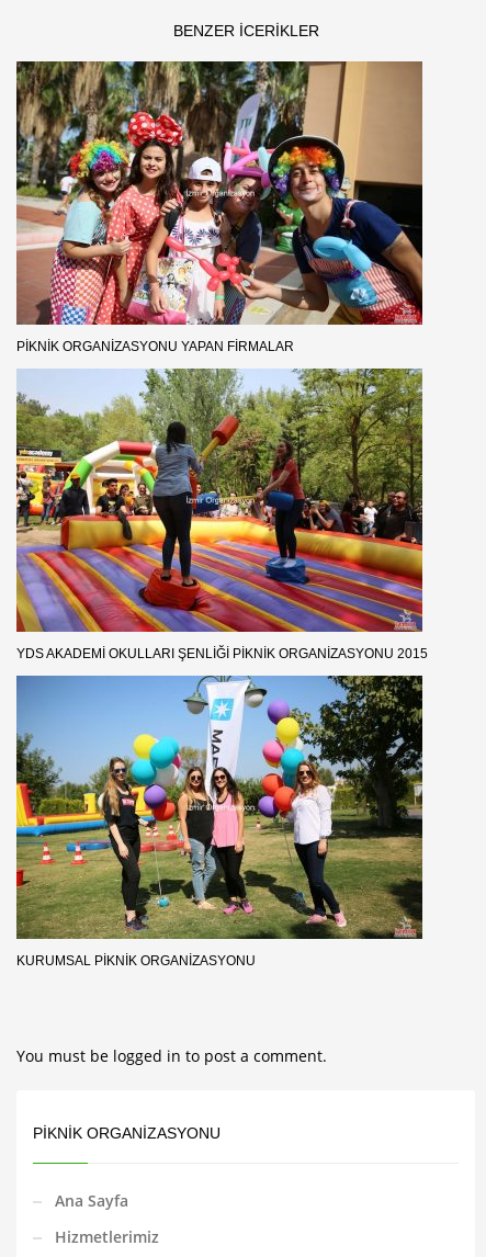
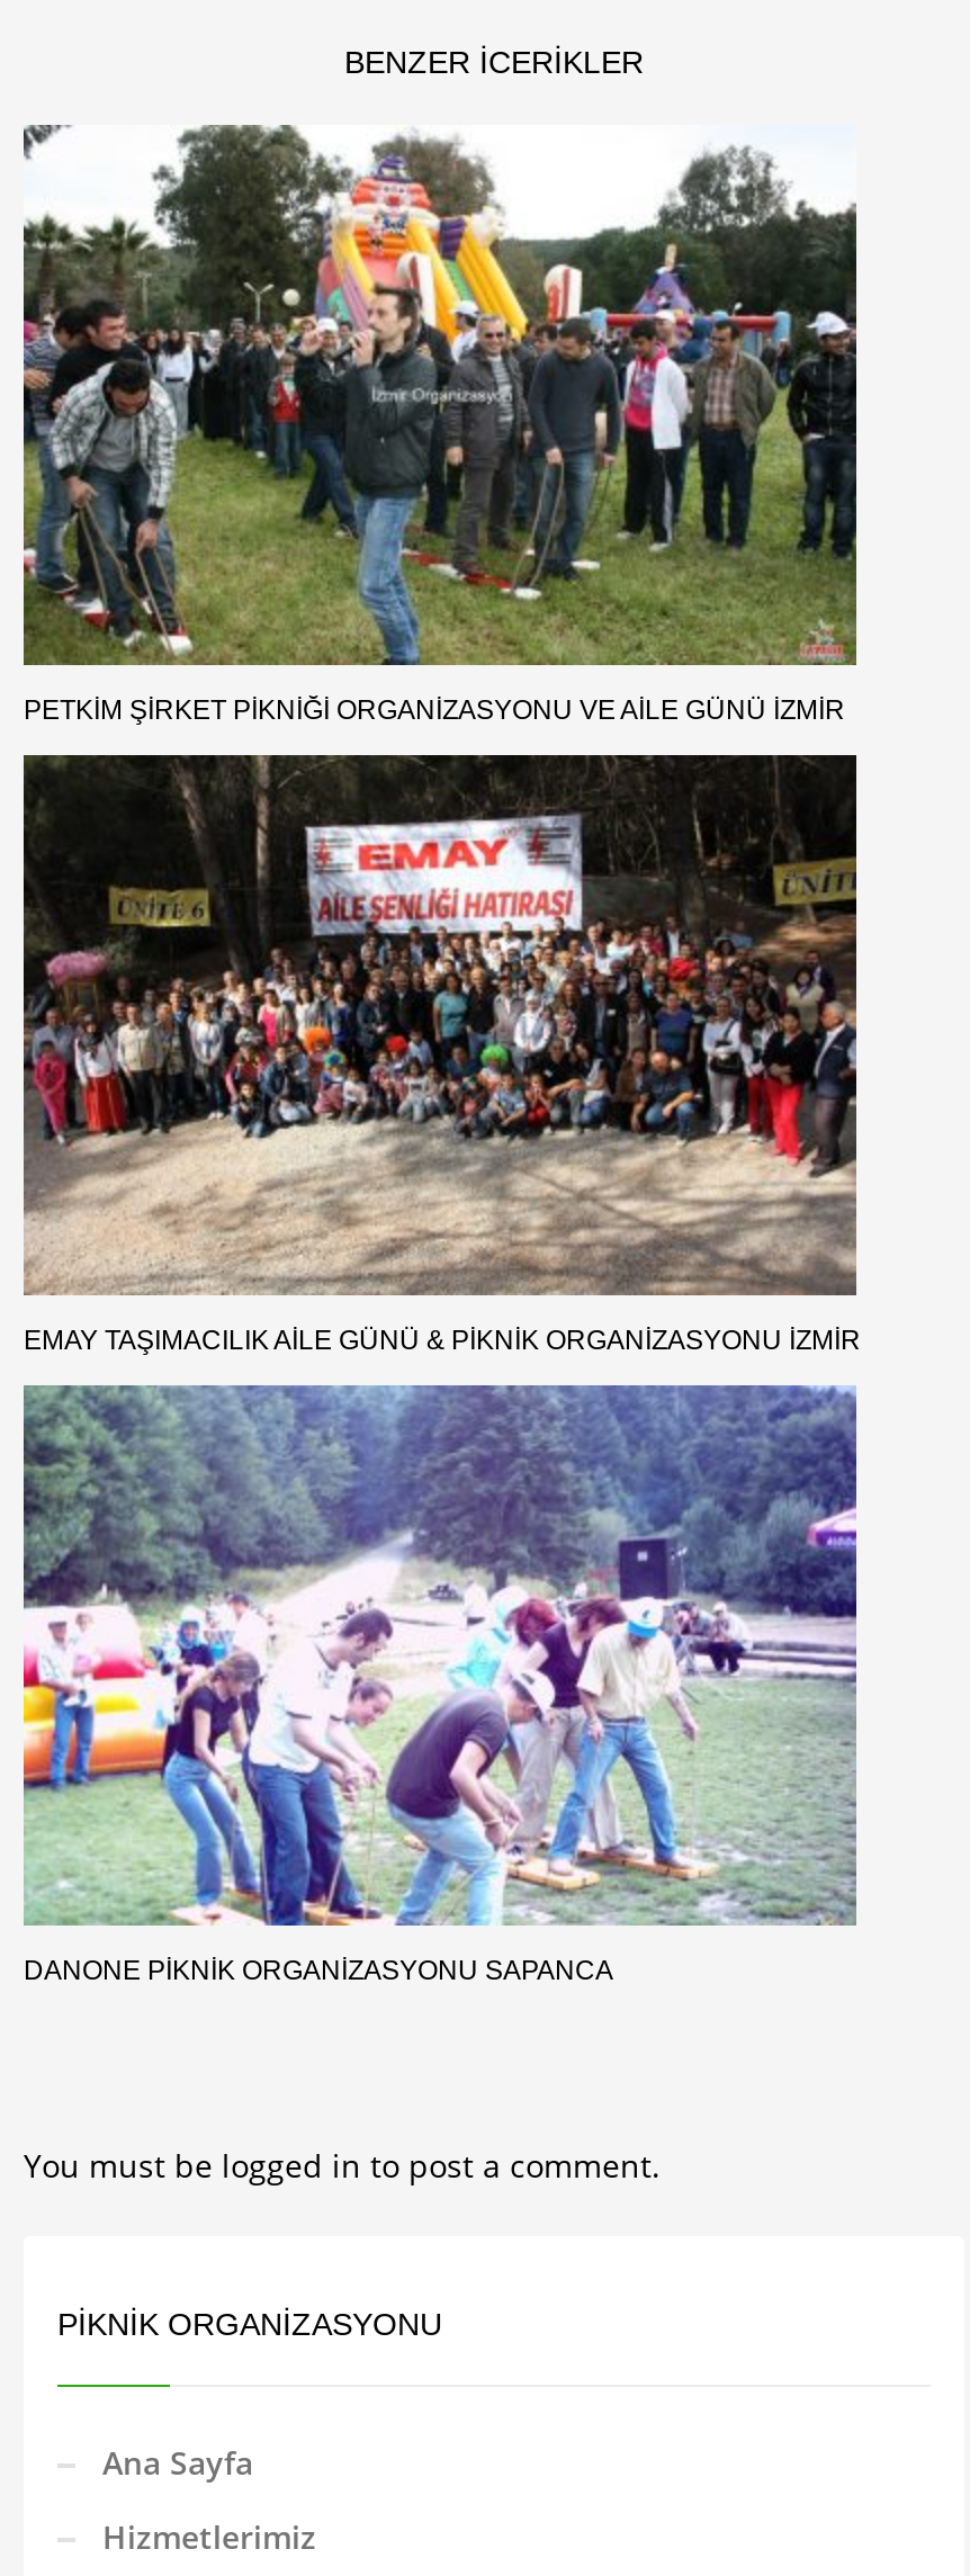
- [image]
- PIKNIK ORGANIZASYONU YAPAN FIRMALAR
+ [image]
+ PETKIM ŞIRKET PIKNIĞI ORGANIZASYONU VE AILE GÜNÜ İZMIR

- [image]
- YDS AKADEMI OKULLARI ŞENLIĞI PIKNIK ORGANIZASYONU 2015
+ [image]
+ EMAY TAŞIMACILIK AILE GÜNÜ & PIKNIK ORGANIZASYONU İZMIR

- [image]
- KURUMSAL PIKNIK ORGANIZASYONU
+ [image]
+ DANONE PIKNIK ORGANIZASYONU SAPANCA
